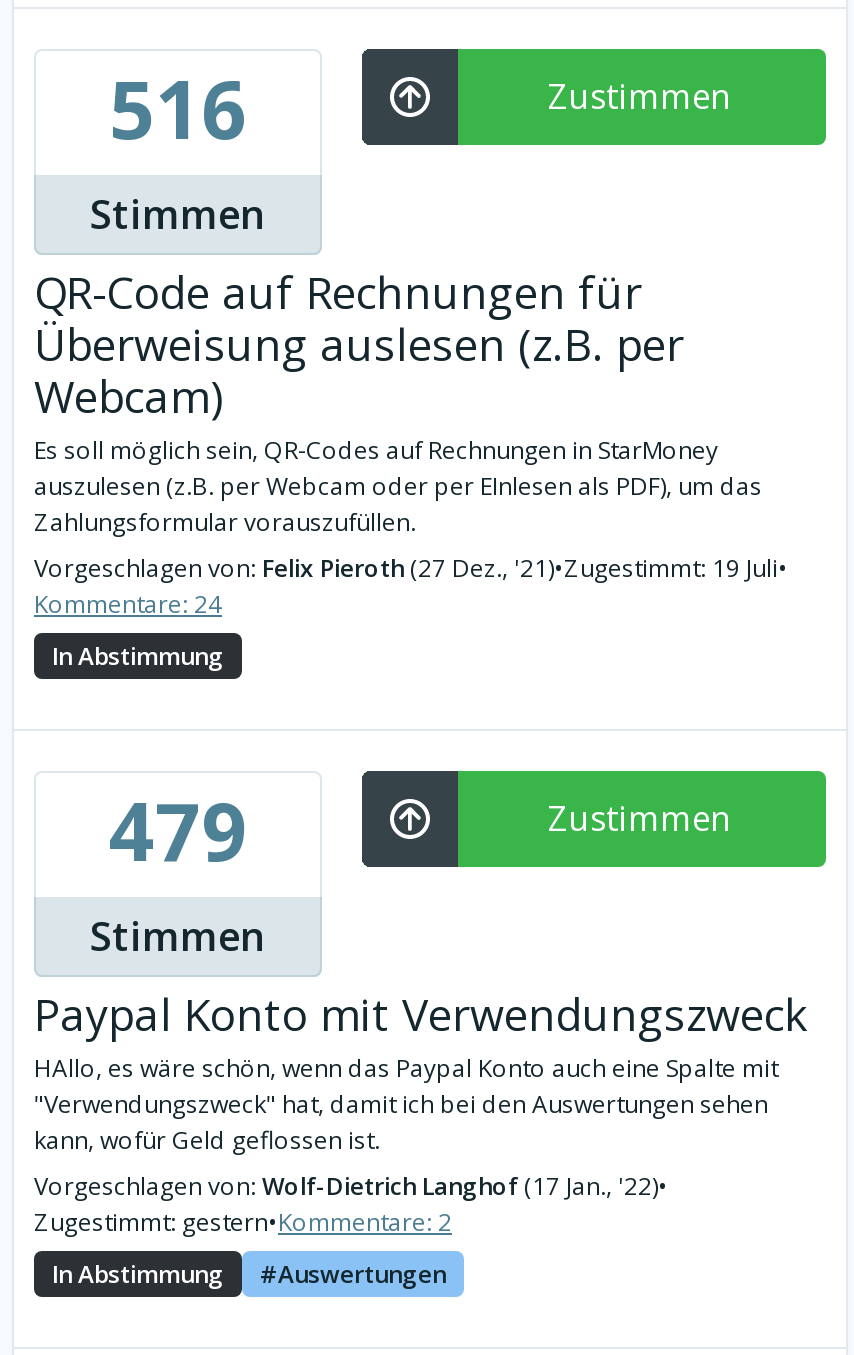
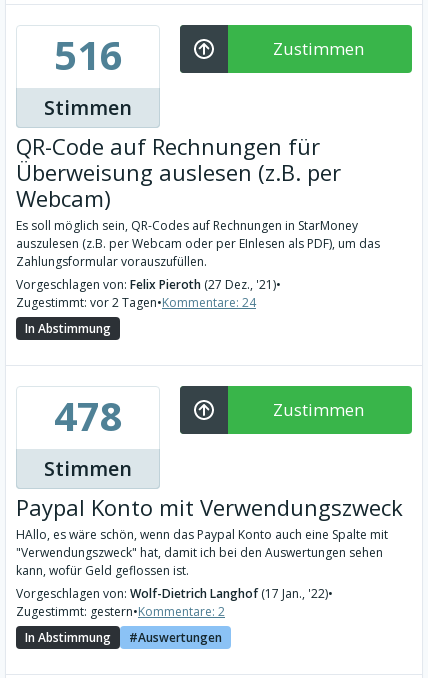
- Vorgeschlagen von: Felix Pieroth (27 Dez., '21) •Zugestimmt: 19 Juli•
- Kommentare: 24
+ Vorgeschlagen von: Felix Pieroth (27 Dez., '21) •
+ Zugestimmt: vor 2 Tagen•Kommentare: 24

- 479
+ 478
